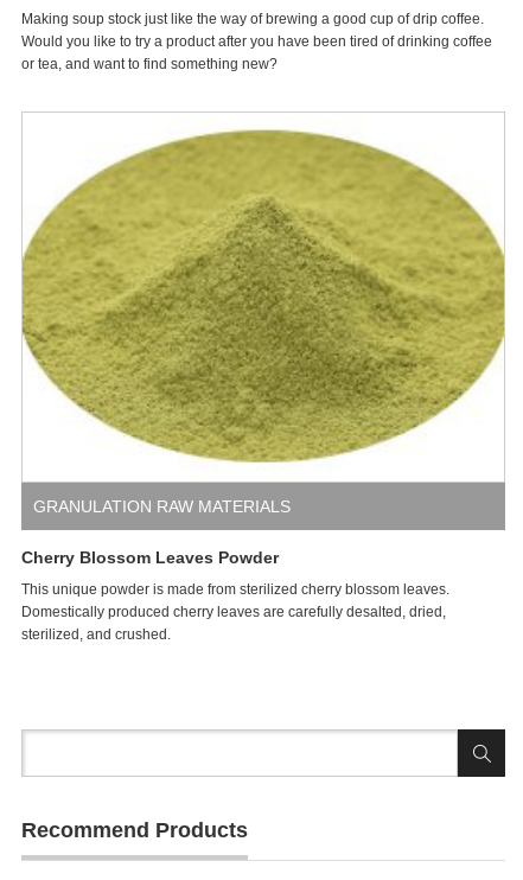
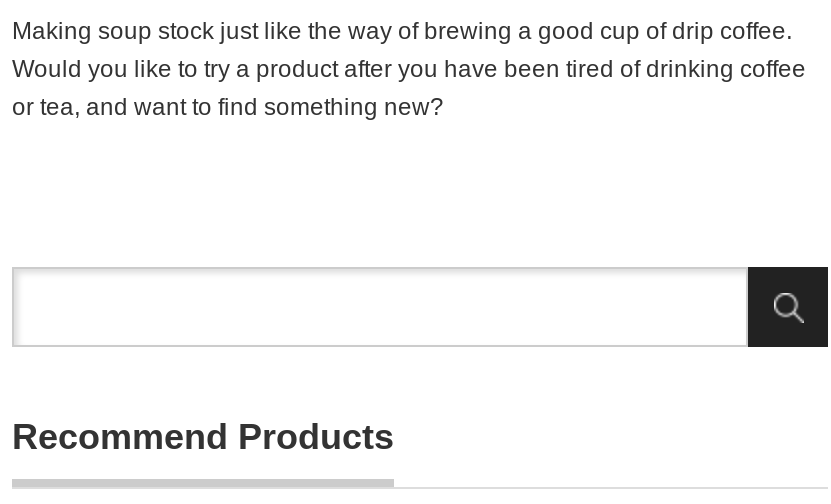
- [image]
- GRANULATION RAW MATERIALS
- Cherry Blossom Leaves Powder
- This unique powder is made from sterilized cherry blossom leaves.
- Domestically produced cherry leaves are carefully desalted, dried,
- sterilized, and crushed.
